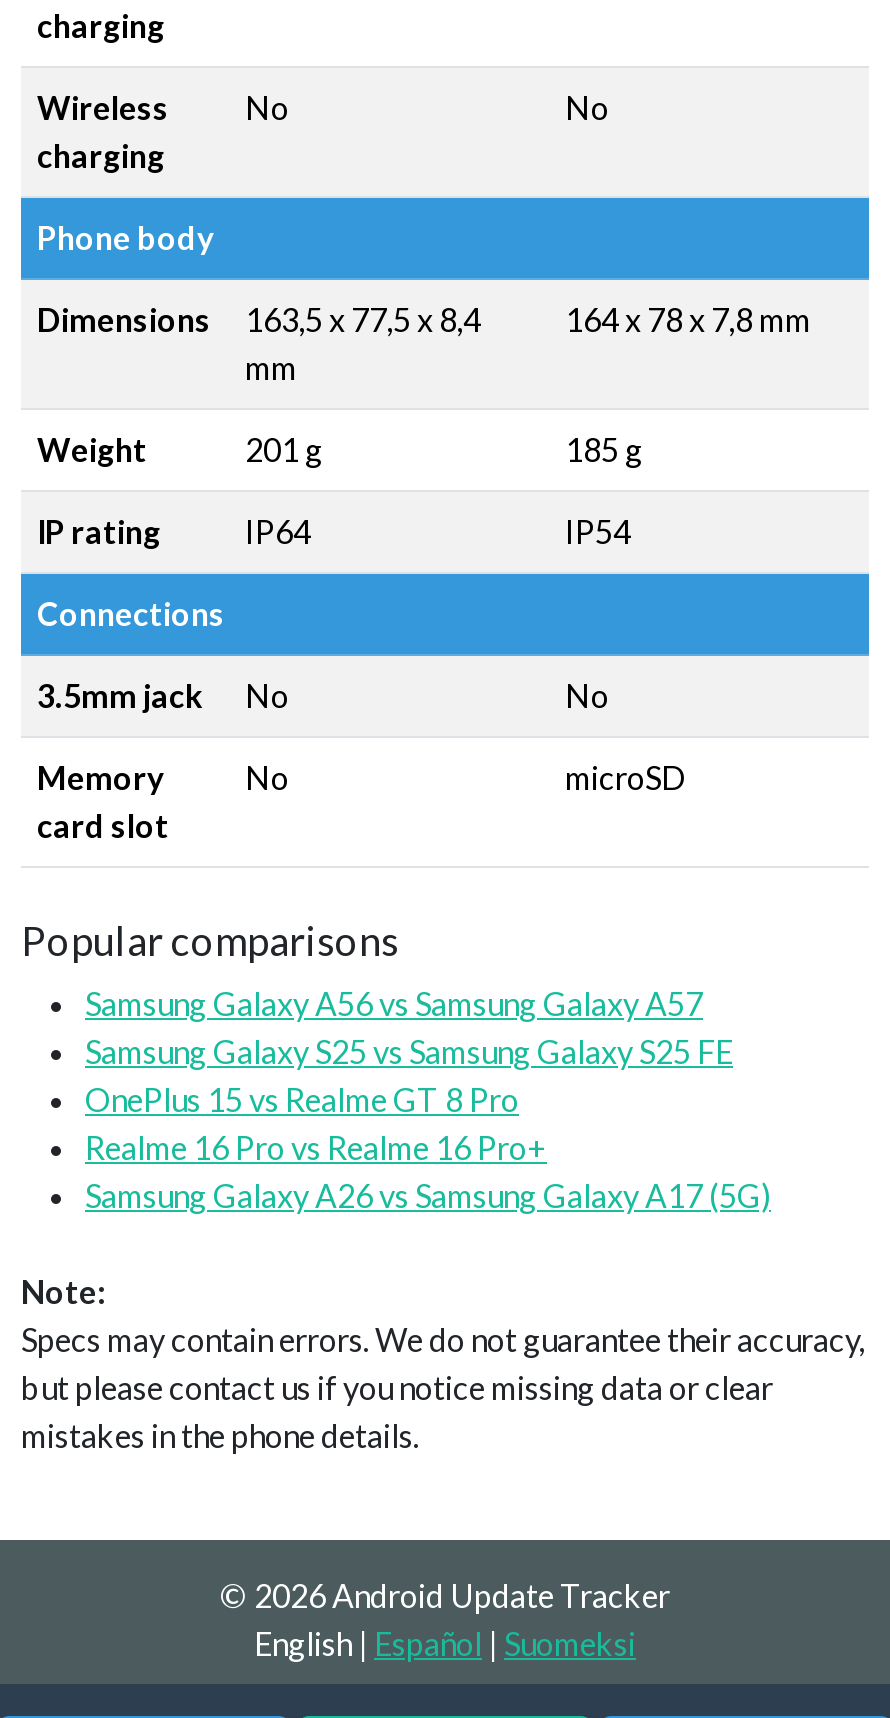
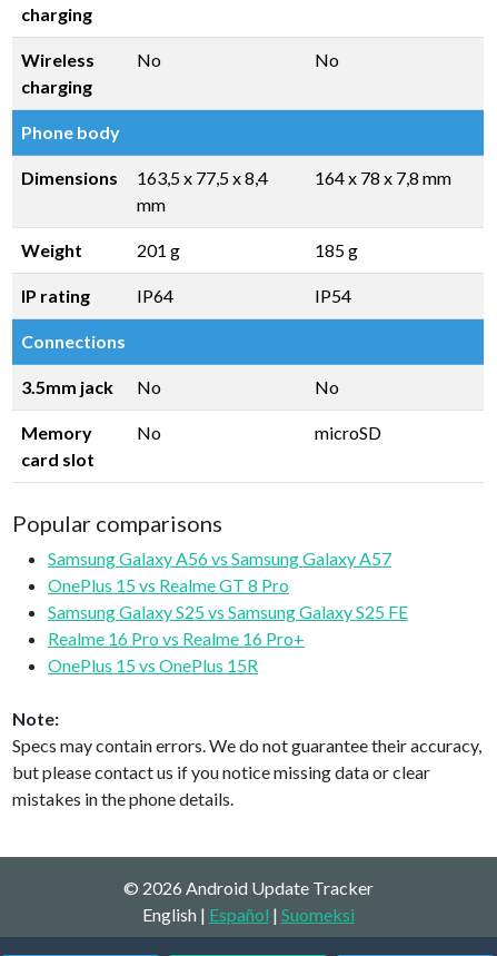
moved down: Samsung Galaxy S25 vs Samsung Galaxy S25 FE

moved up: OnePlus 15 vs Realme GT 8 Pro

- Samsung Galaxy A26 vs Samsung Galaxy A17 (5G)
+ OnePlus 15 vs OnePlus 15R
